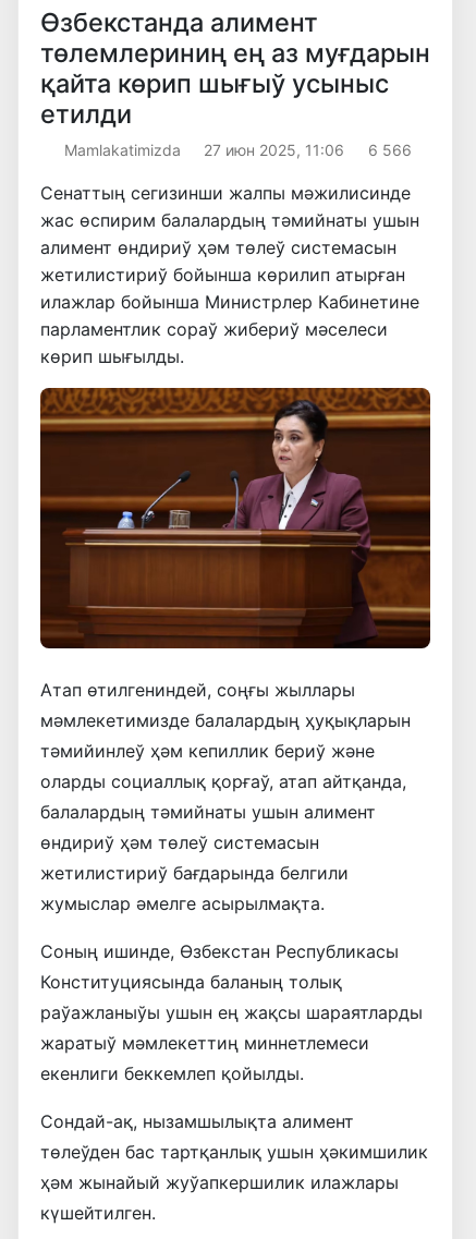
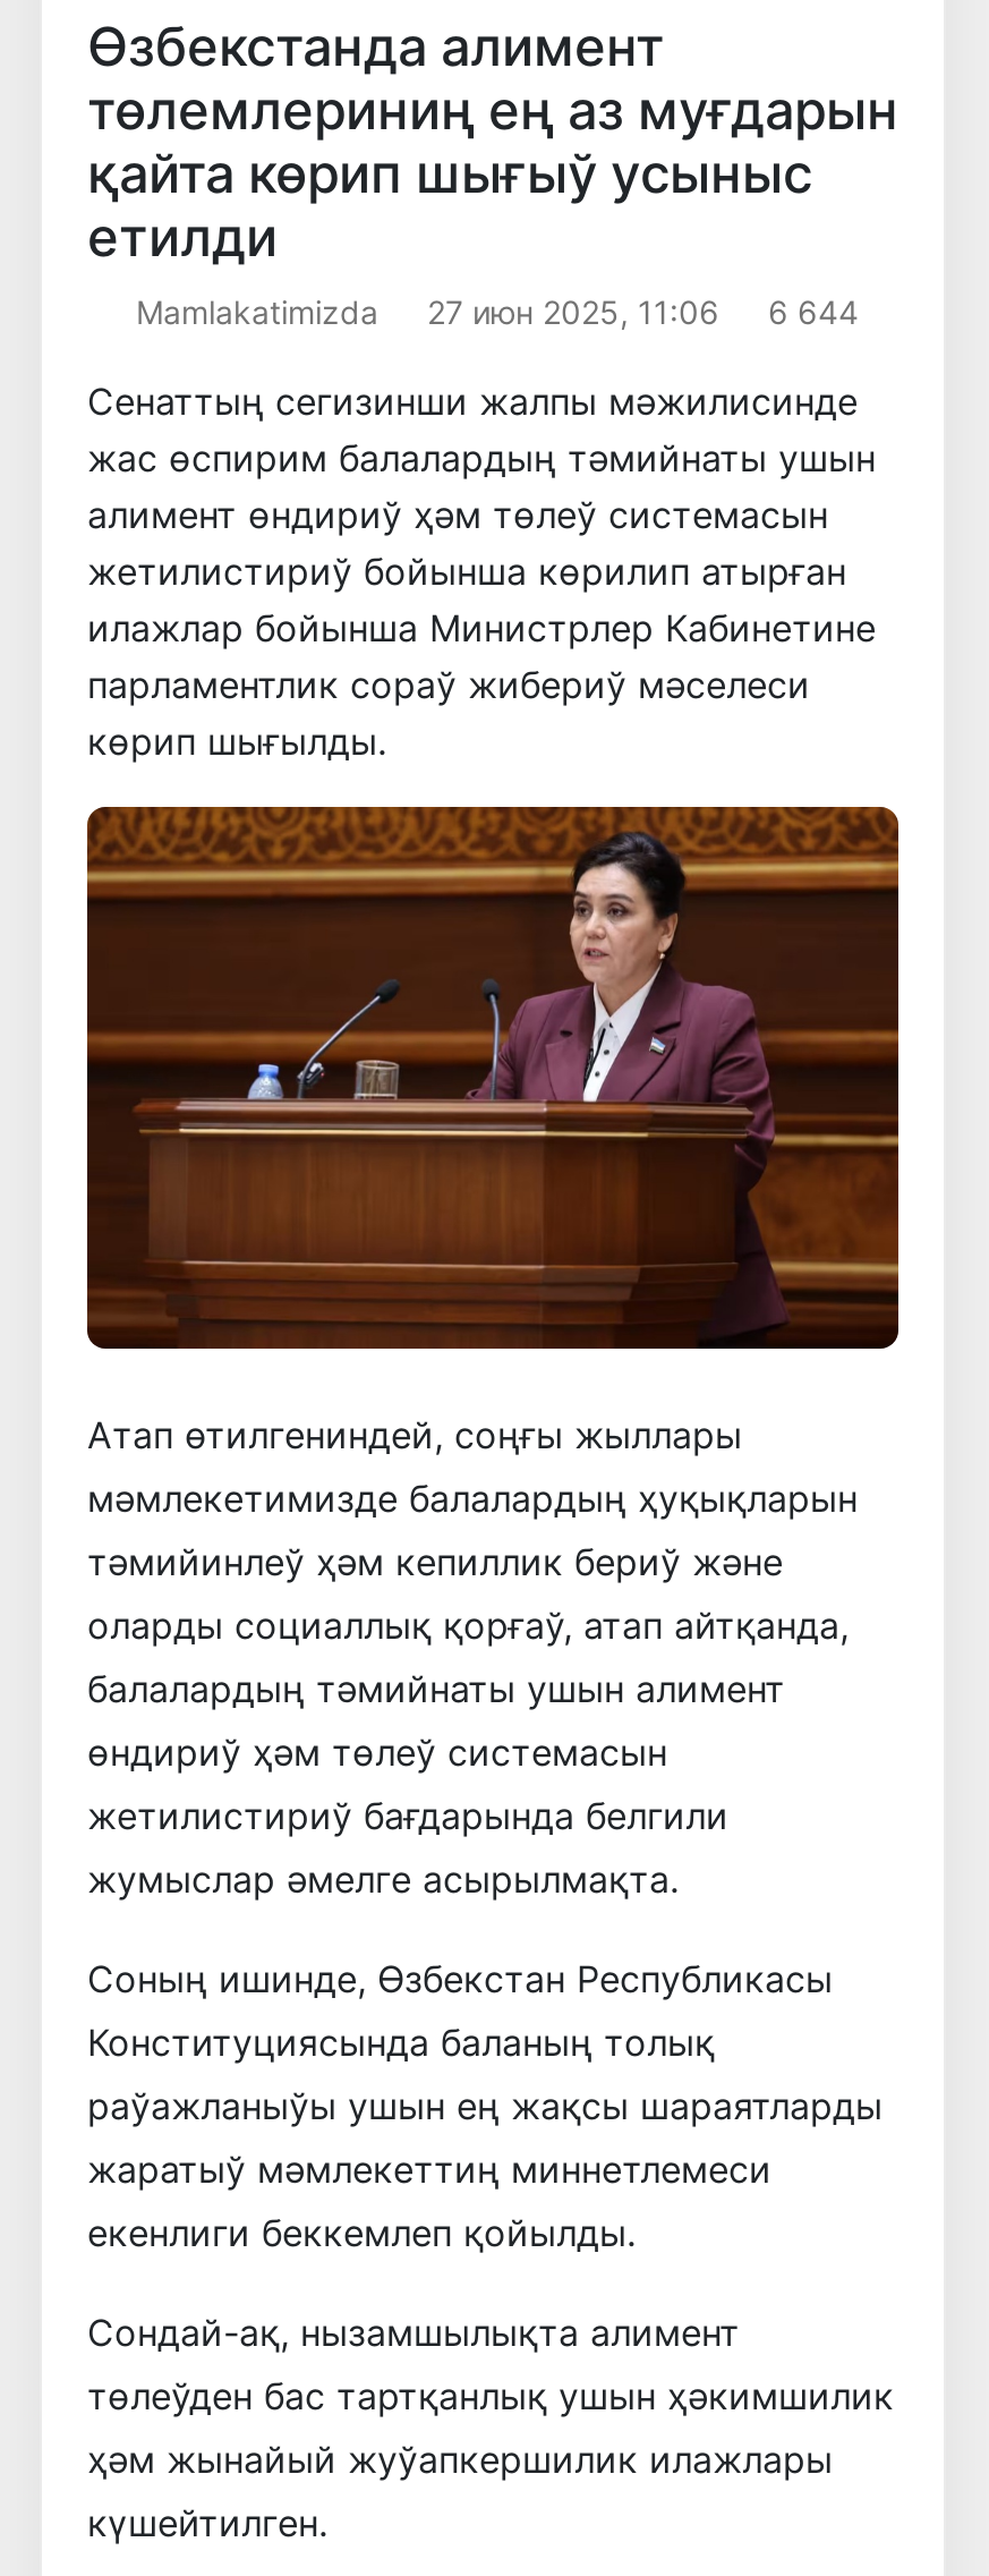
- Mamlakatimizda 27 июн 2025, 11:06 6 566
+ Mamlakatimizda 27 июн 2025, 11:06 6 644
